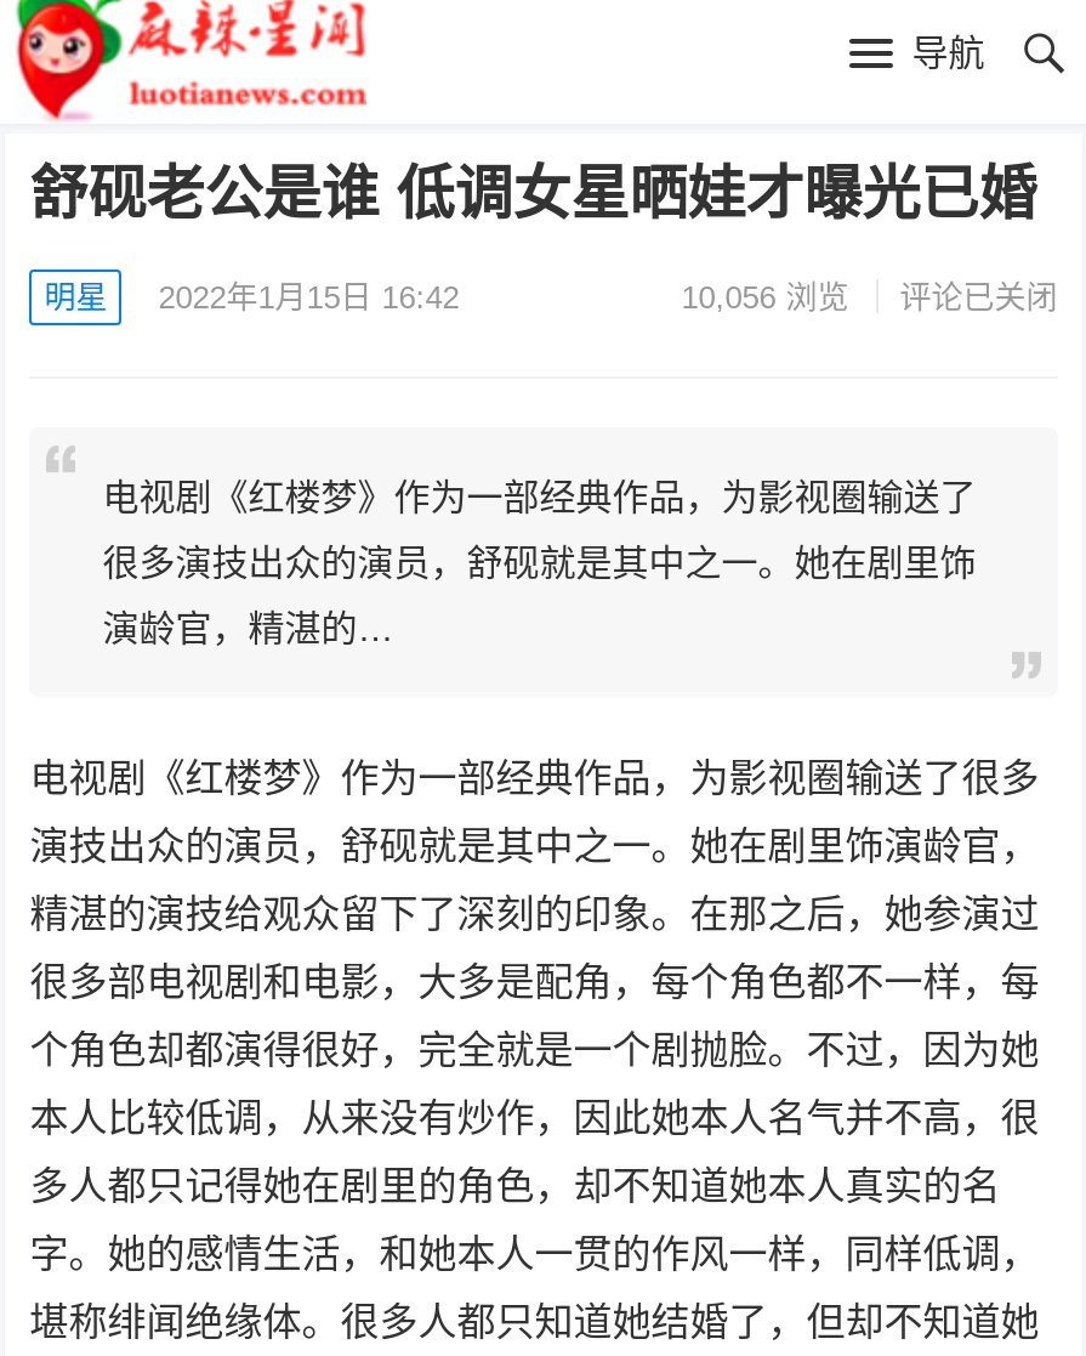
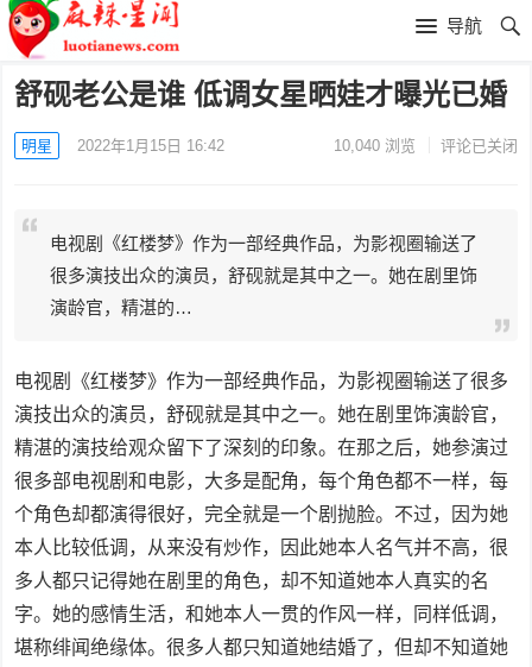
- 10,056浏览 评论已关闭
+ 10,040浏览 评论已关闭
